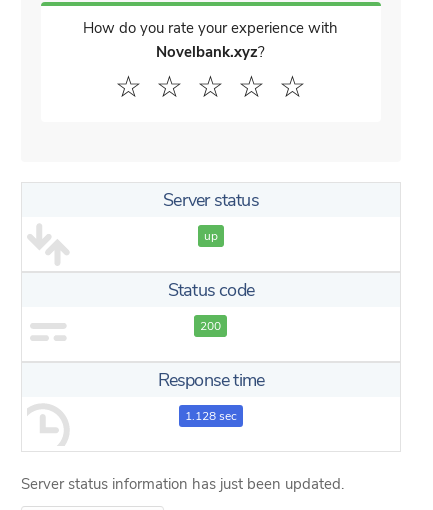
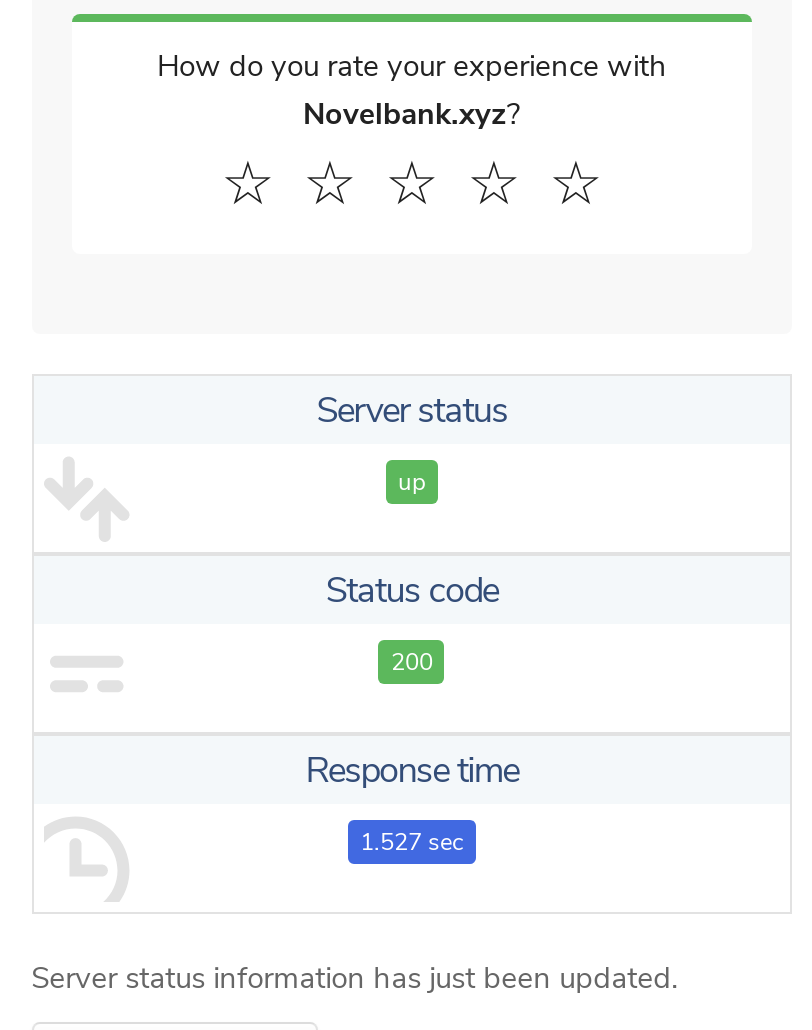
- 1.128 sec
+ 1.527 sec
